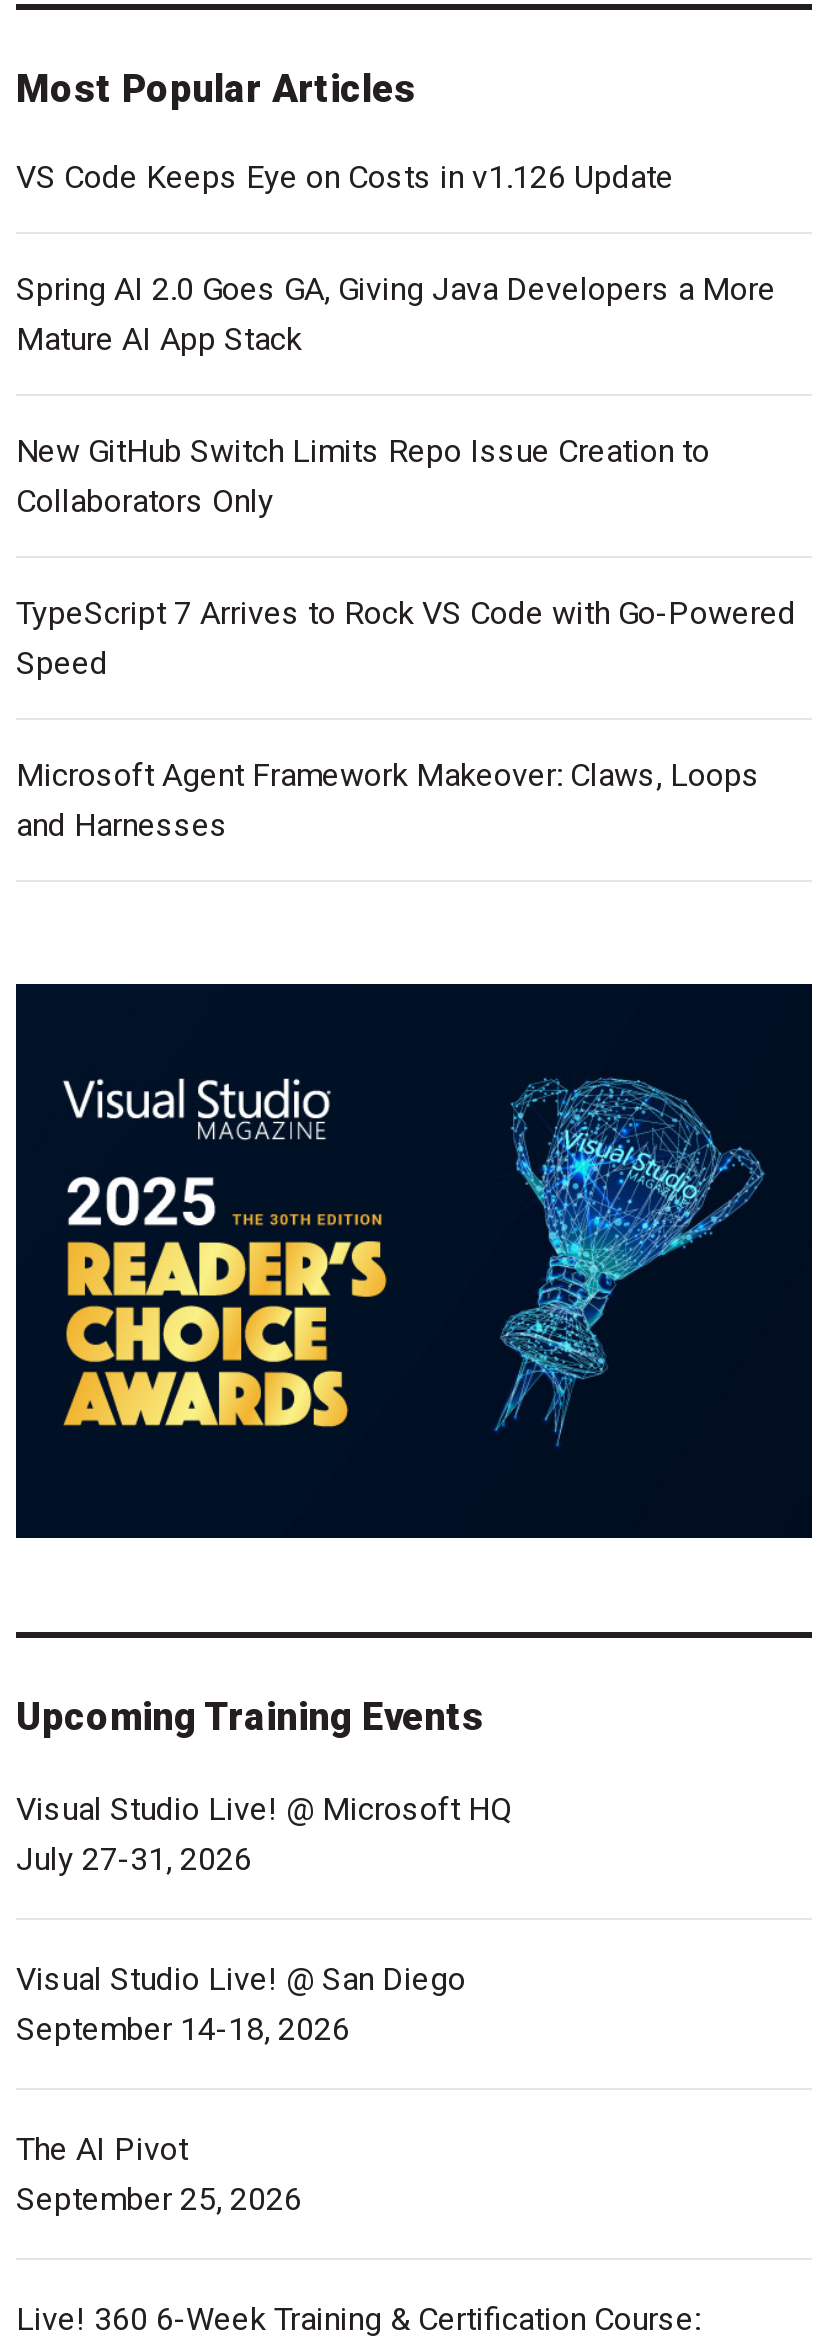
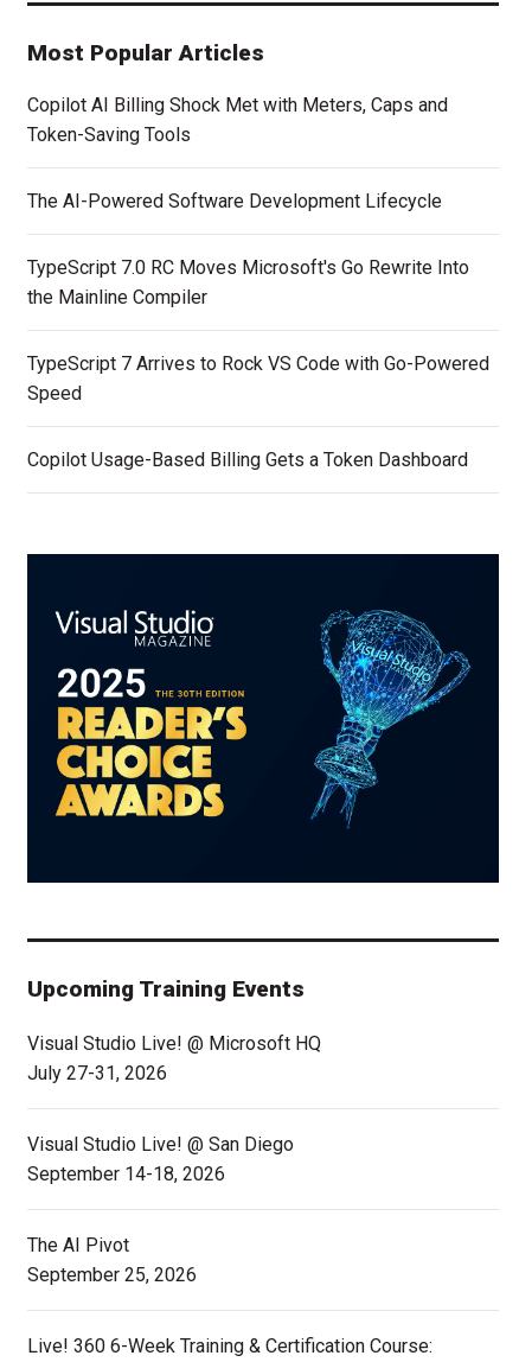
- VS Code Keeps Eye on Costs in v1.126 Update
+ Copilot AI Billing Shock Met with Meters, Caps and
+ Token-Saving Tools

- Spring AI 2.0 Goes GA, Giving Java Developers a More
- Mature AI App Stack
+ The AI-Powered Software Development Lifecycle

- New GitHub Switch Limits Repo Issue Creation to
- Collaborators Only
+ TypeScript 7.0 RC Moves Microsoft's Go Rewrite Into
+ the Mainline Compiler

- Microsoft Agent Framework Makeover: Claws, Loops
- and Harnesses
+ Copilot Usage-Based Billing Gets a Token Dashboard
